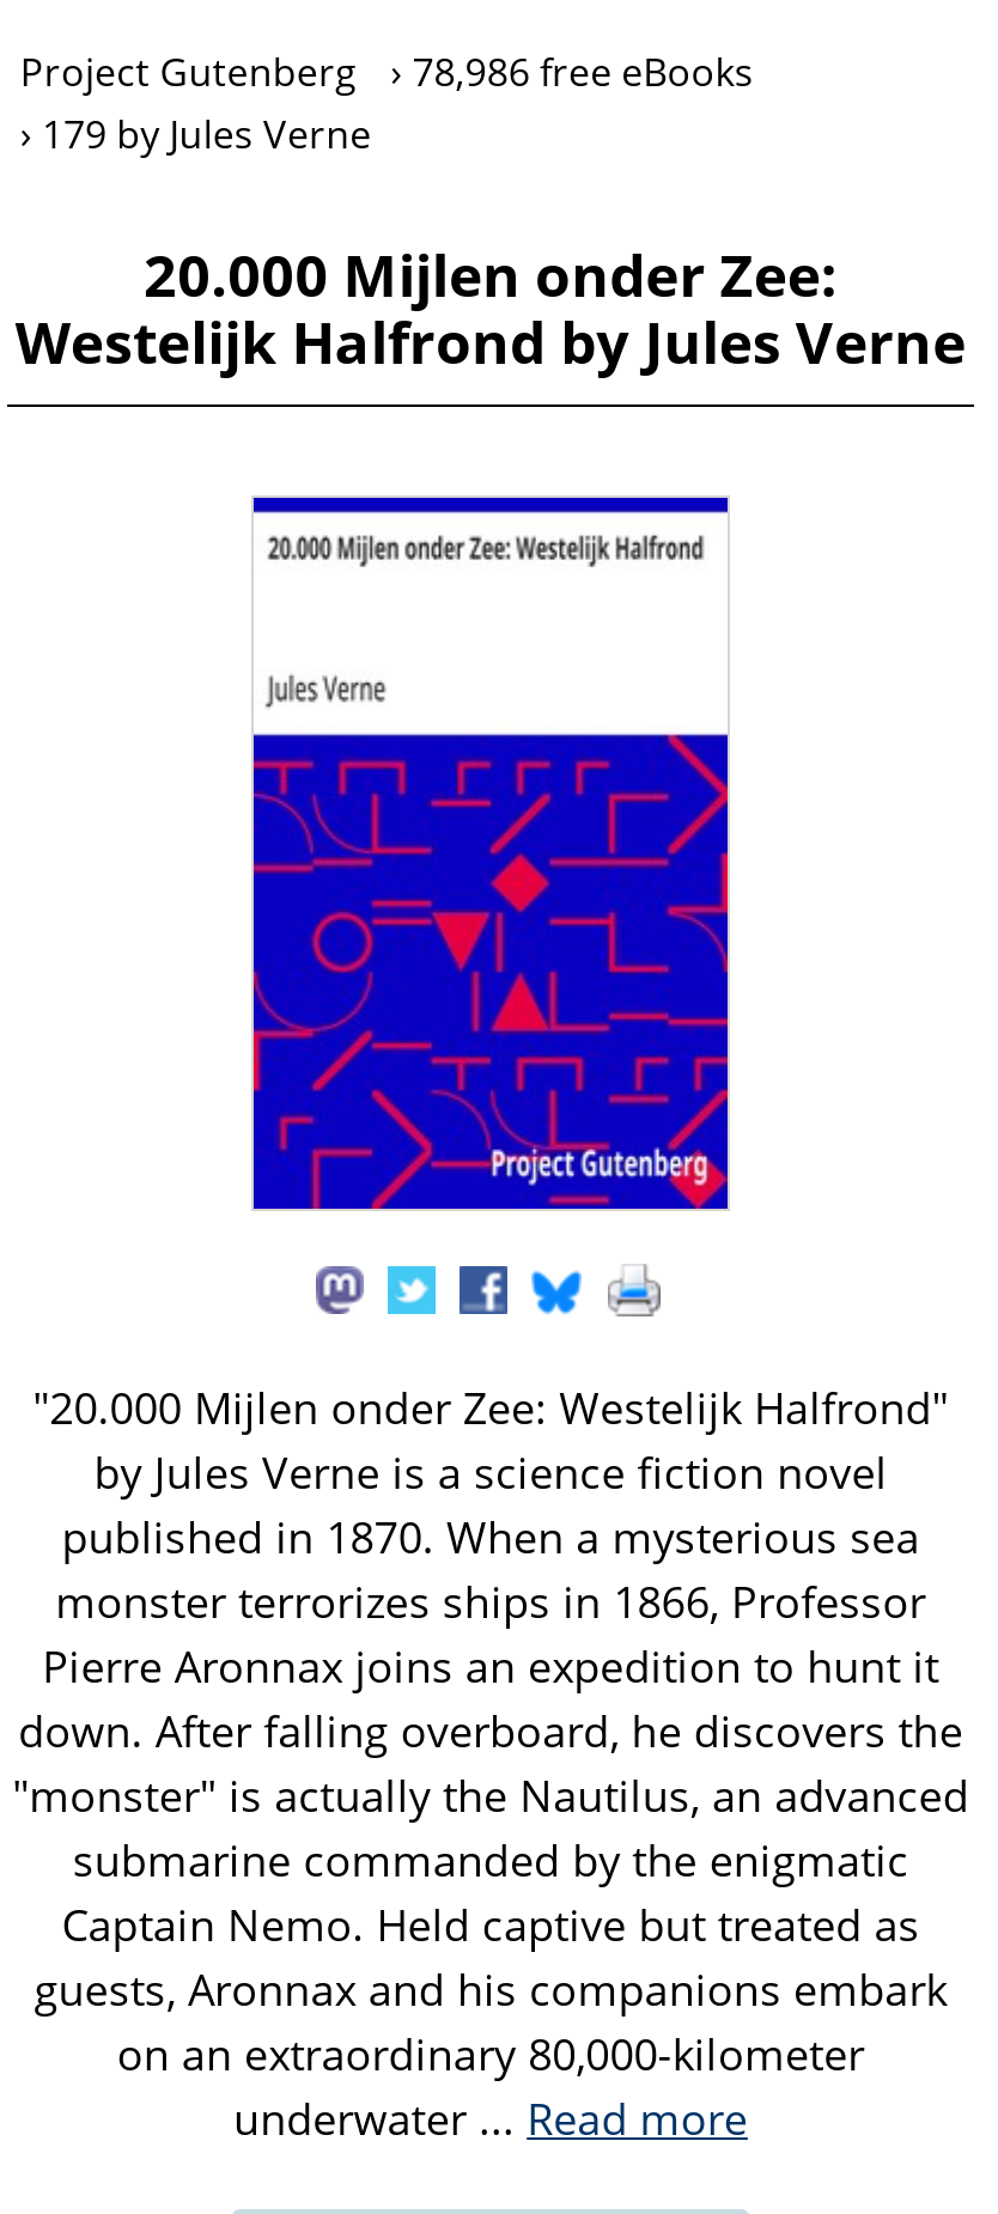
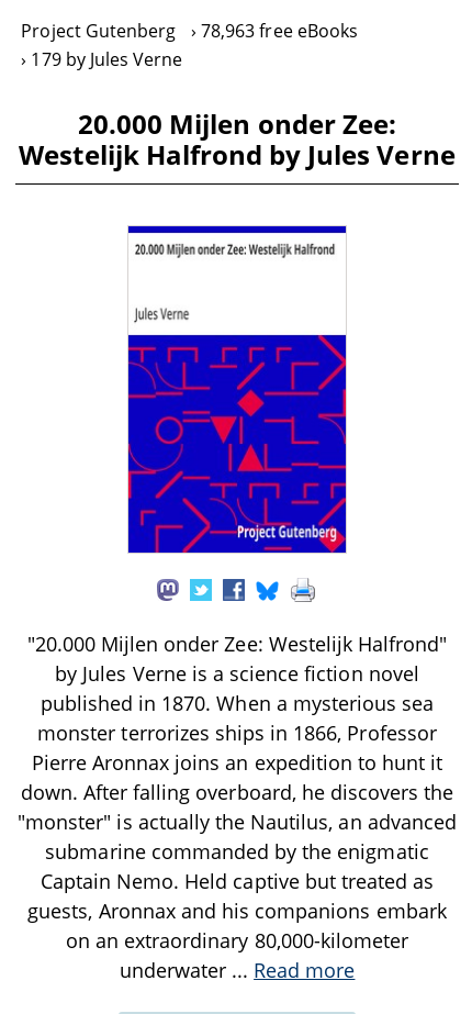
- Project Gutenberg 78,986 free eBooks
+ Project Gutenberg 78,963 free eBooks
